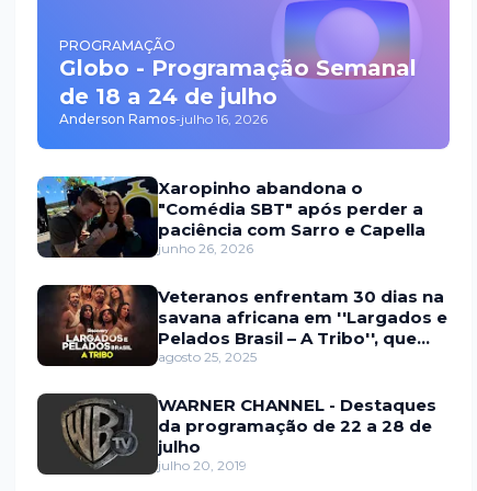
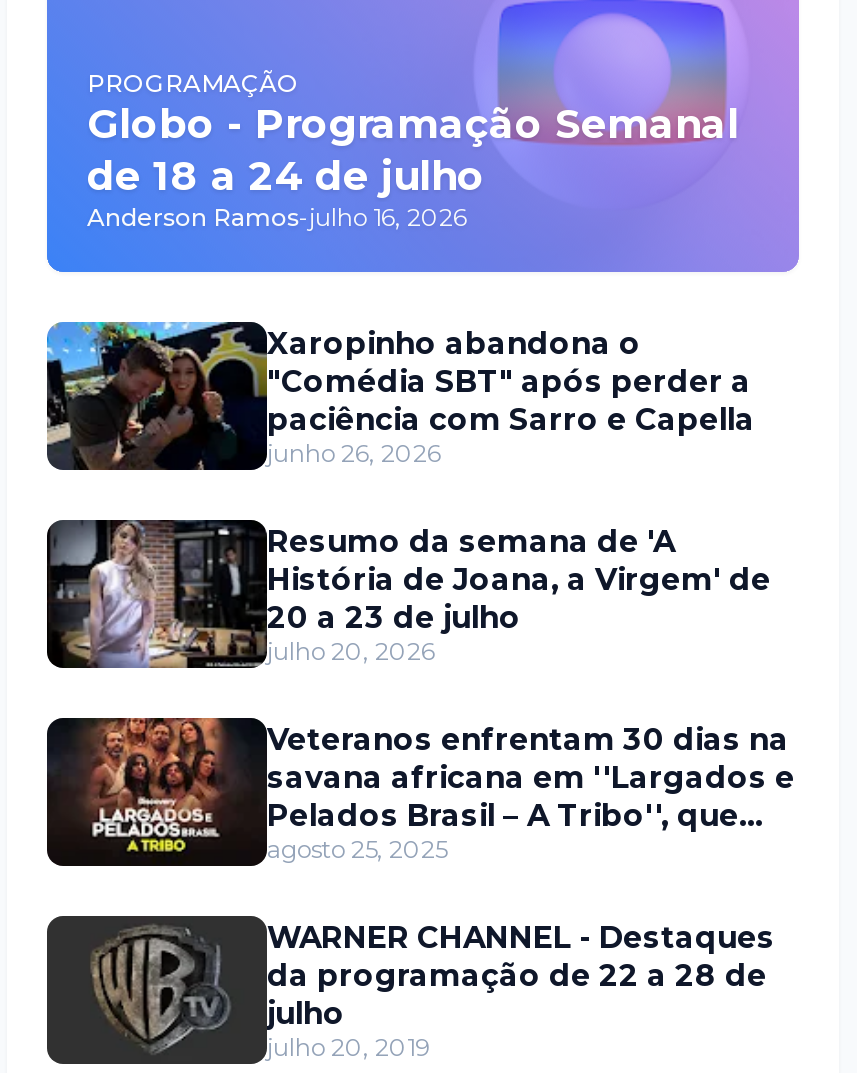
+ [image]
+ Resumo da semana de 'A
+ História de Joana, a Virgem' de
+ 20 a 23 de julho
+ julho 20, 2026
